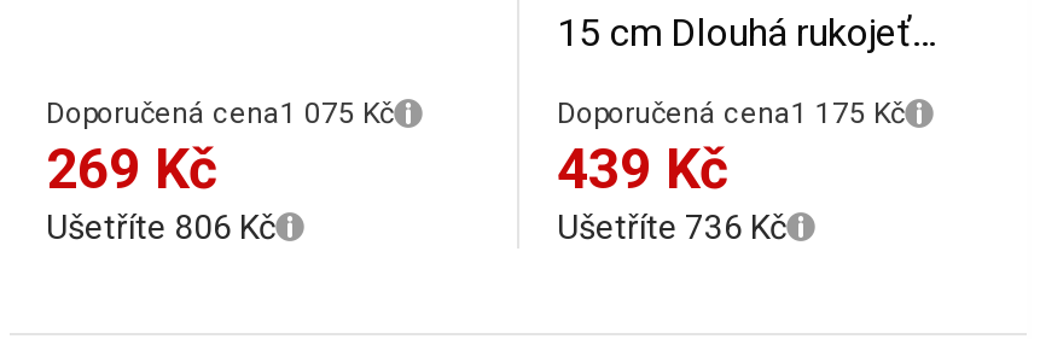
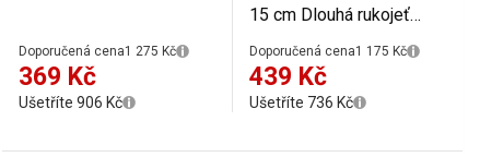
- Doporučená cena1 075 Kč
+ Doporučená cena1 275 Kč

- 269 Kč
+ 369 Kč

- Ušetříte 806 Kč
+ Ušetříte 906 Kč
